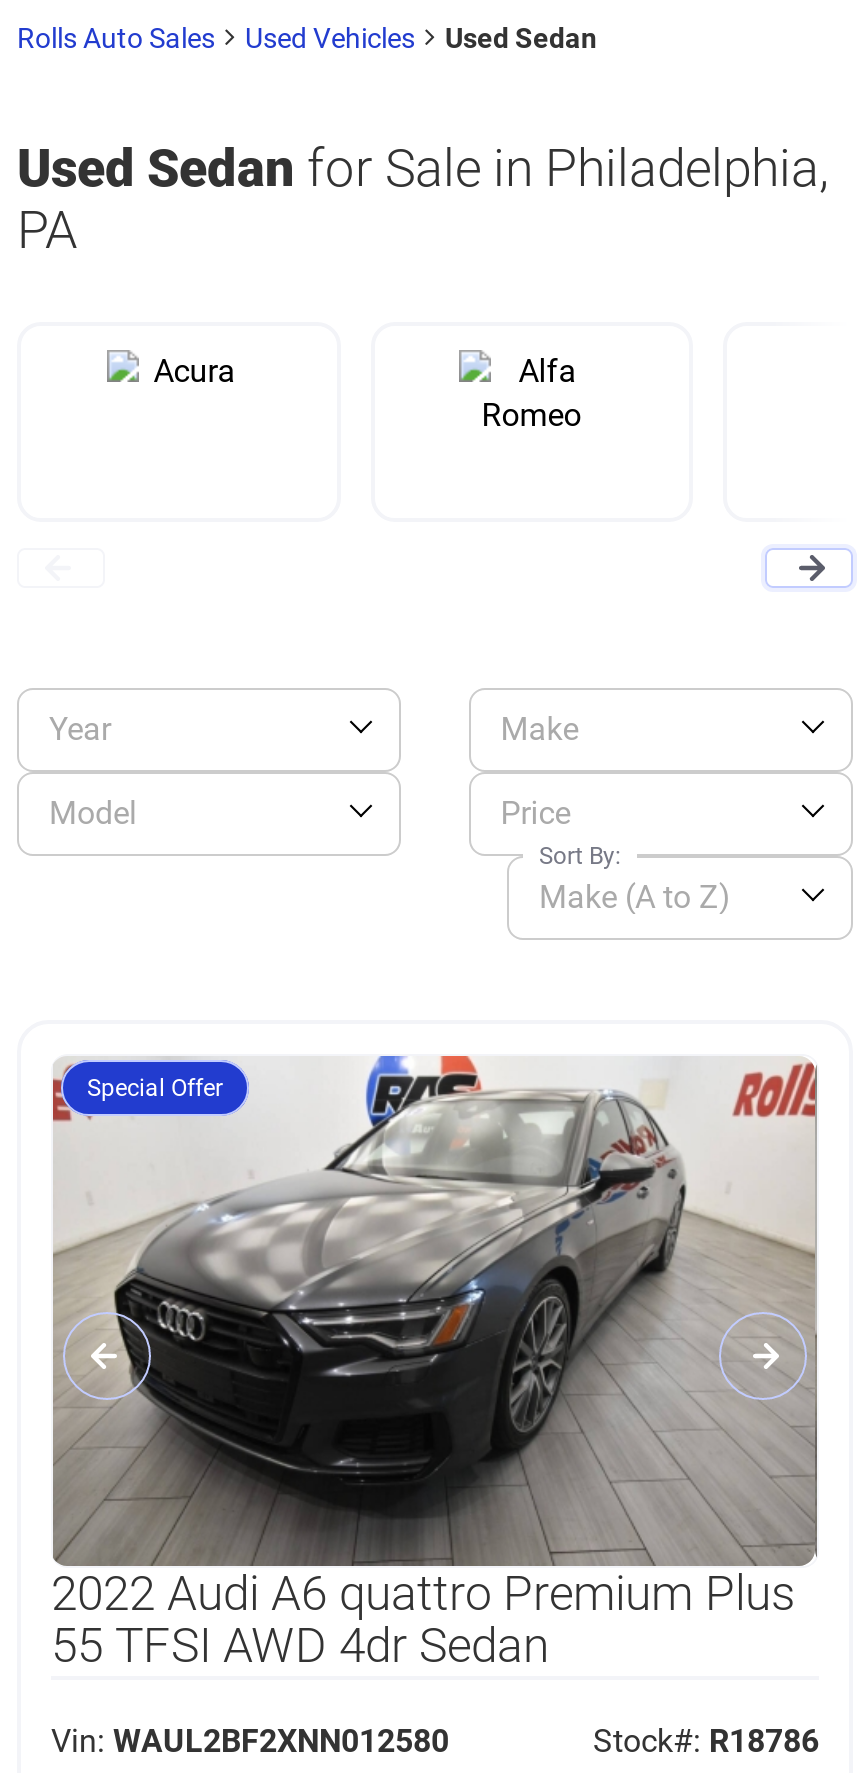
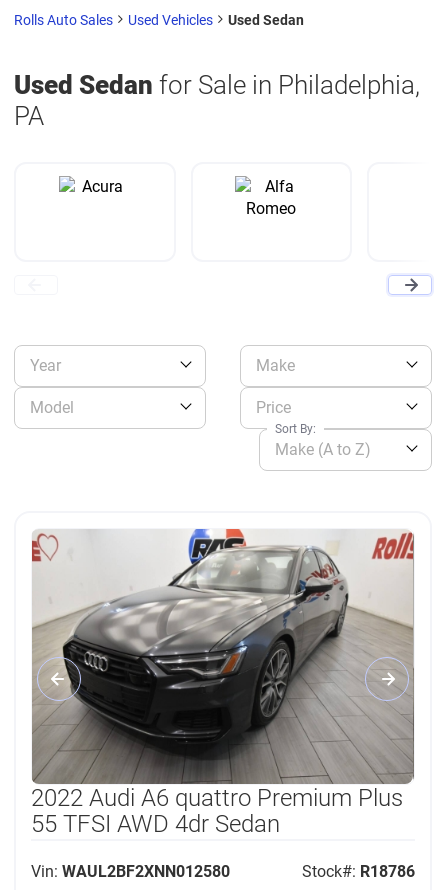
- Special Offer
